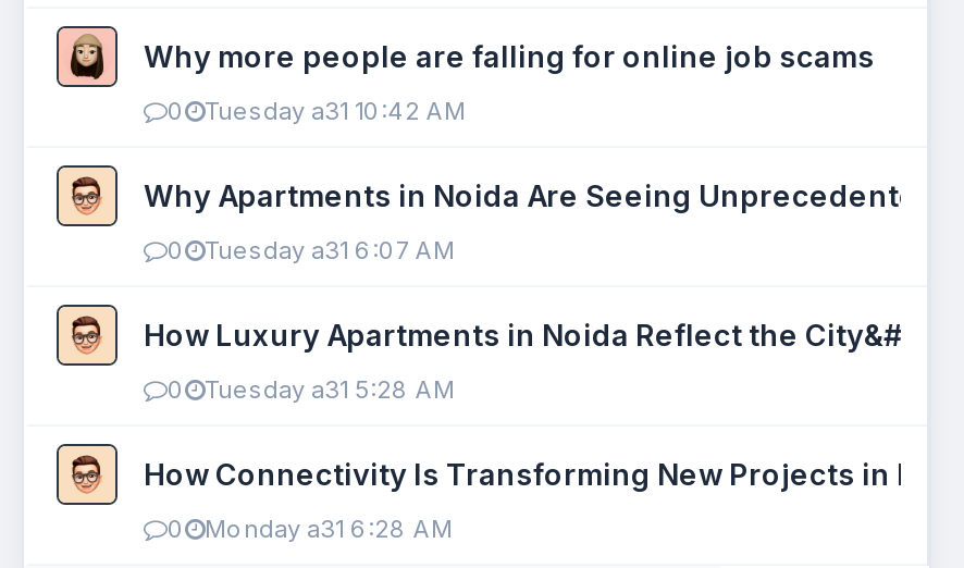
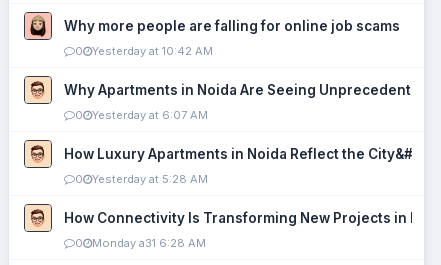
- Tuesday a31 10:42 AM
+ Yesterday at 10:42 AM

- Tuesday a31 6:07 AM
+ Yesterday at 6:07 AM

- Tuesday a31 5:28 AM
+ Yesterday at 5:28 AM
